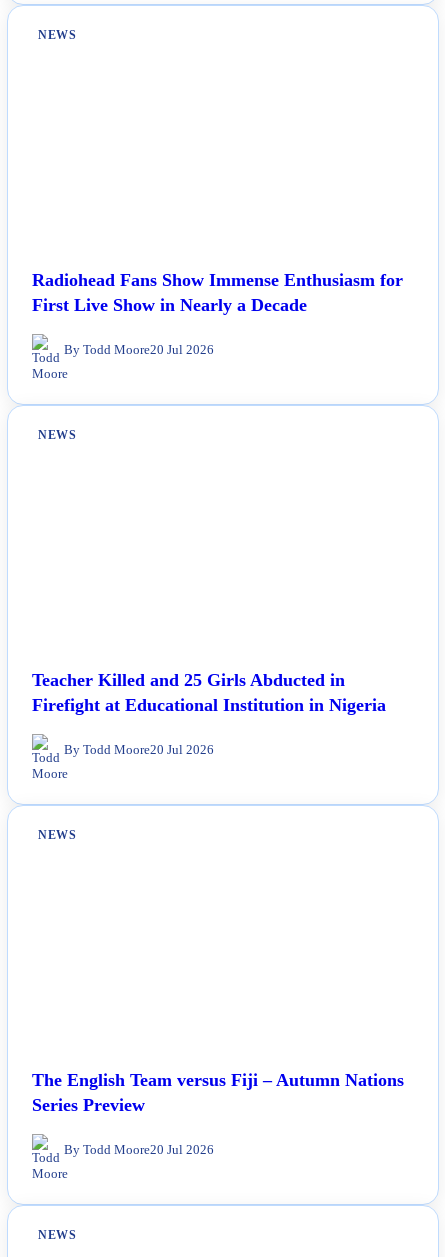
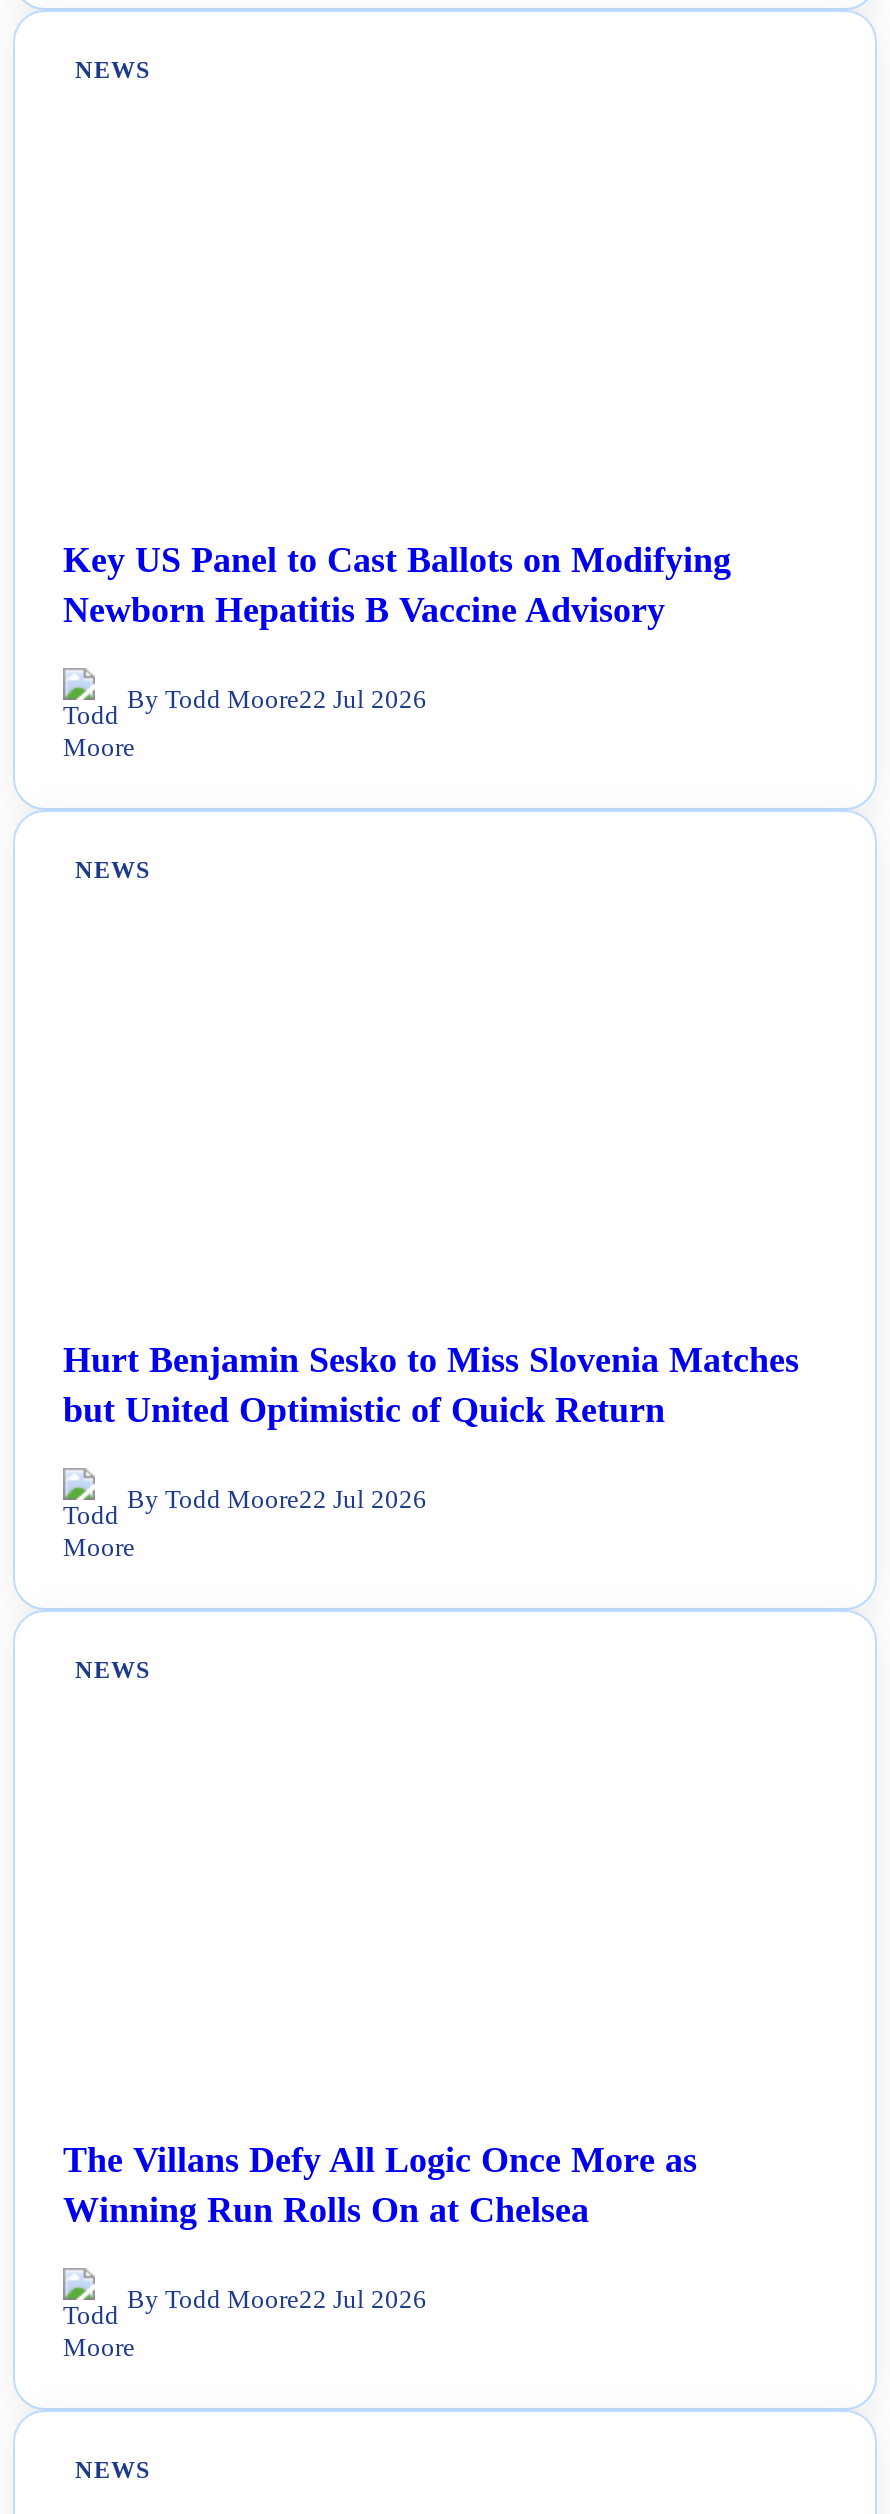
- Radiohead Fans Show Immense Enthusiasm for
- First Live Show in Nearly a Decade
+ Key US Panel to Cast Ballots on Modifying
+ Newborn Hepatitis B Vaccine Advisory

- By Todd Moore20 Jul 2026
+ By Todd Moore22 Jul 2026

- Teacher Killed and 25 Girls Abducted in
- Firefight at Educational Institution in Nigeria
+ Hurt Benjamin Sesko to Miss Slovenia Matches
+ but United Optimistic of Quick Return

- By Todd Moore20 Jul 2026
+ By Todd Moore22 Jul 2026

- The English Team versus Fiji – Autumn Nations
- Series Preview
+ The Villans Defy All Logic Once More as
+ Winning Run Rolls On at Chelsea

- By Todd Moore20 Jul 2026
+ By Todd Moore22 Jul 2026
